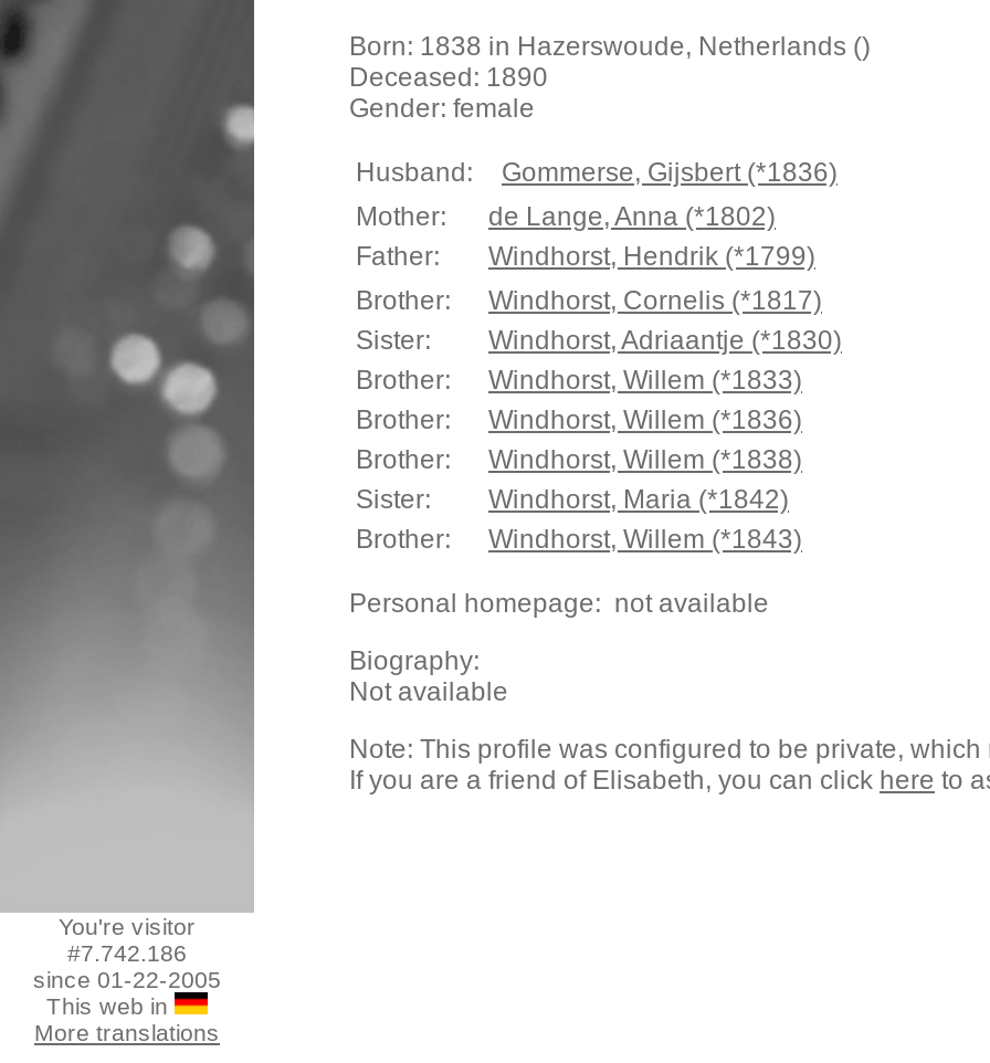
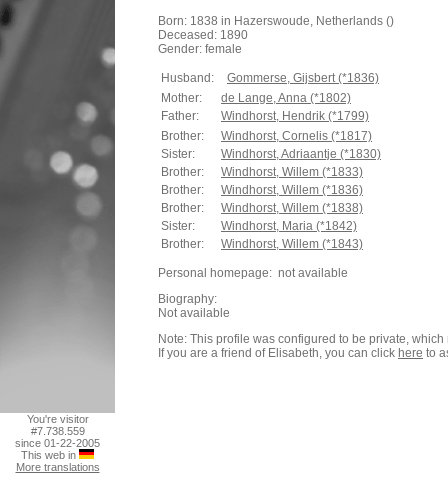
- #7.742.186
+ #7.738.559
